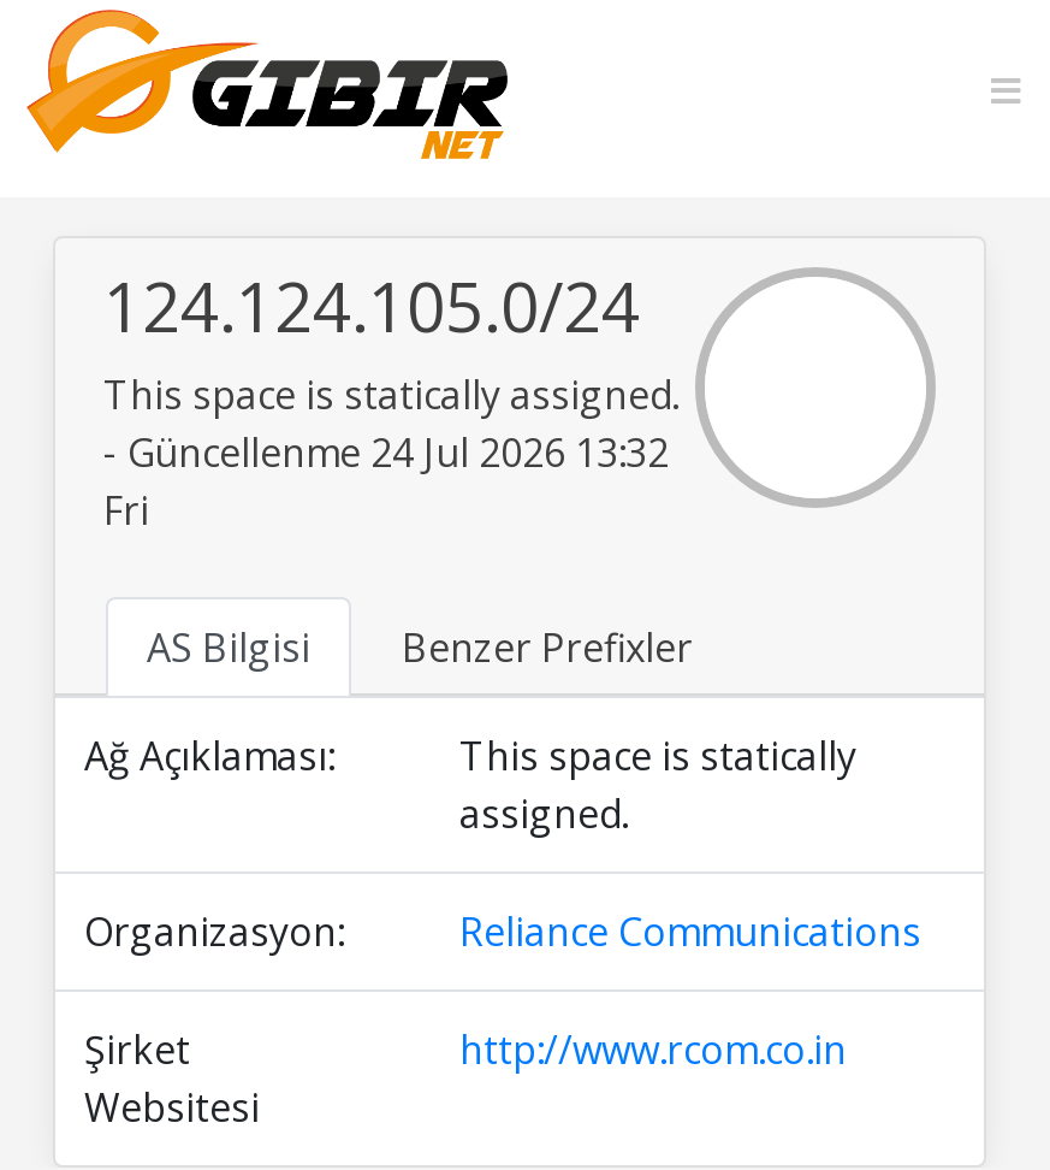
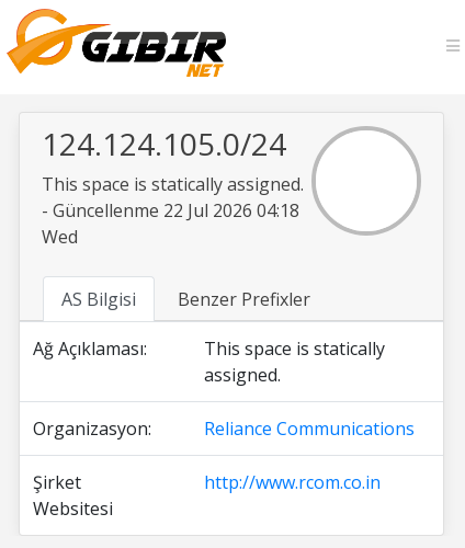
- - Güncellenme 24 Jul 2026 13:32
- Fri
+ - Güncellenme 22 Jul 2026 04:18
+ Wed
